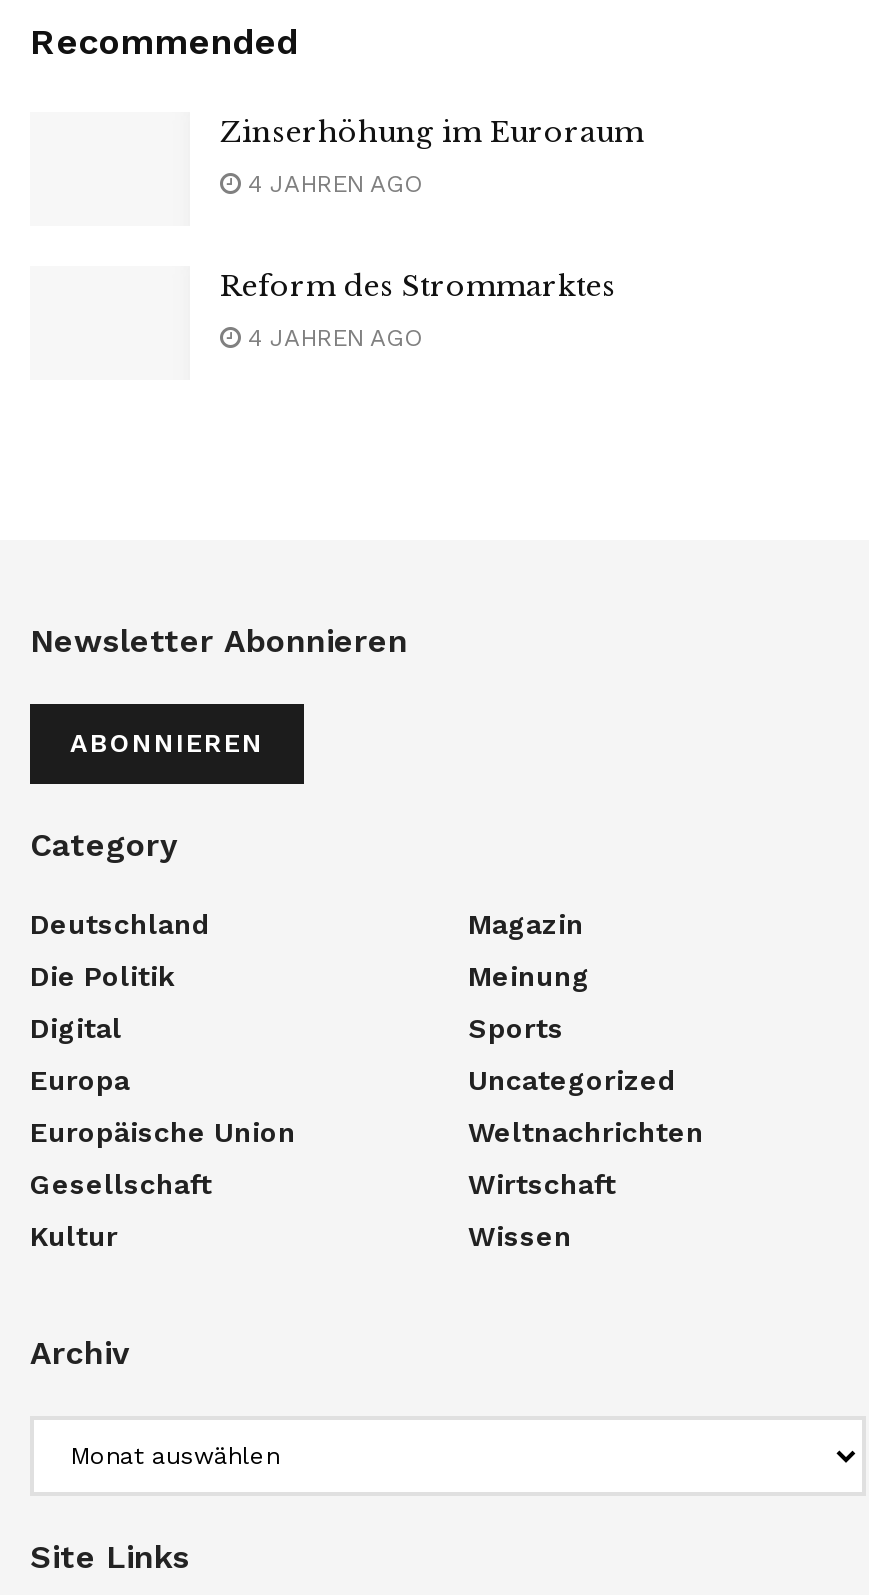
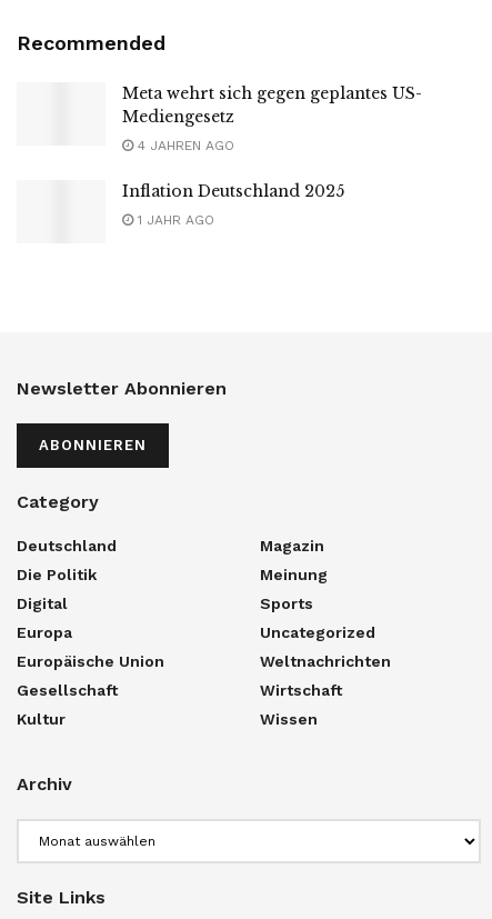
- Zinserhöhung im Euroraum
+ Meta wehrt sich gegen geplantes US-
+ Mediengesetz

- Reform des Strommarktes
+ Inflation Deutschland 2025

- 4 JAHREN AGO
+ 1 JAHR AGO
